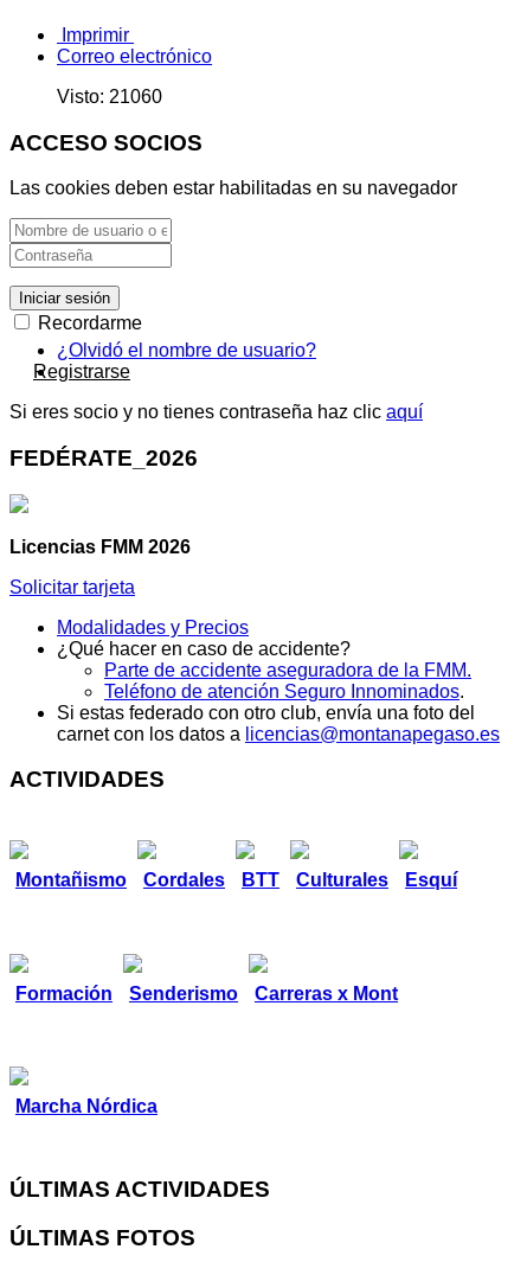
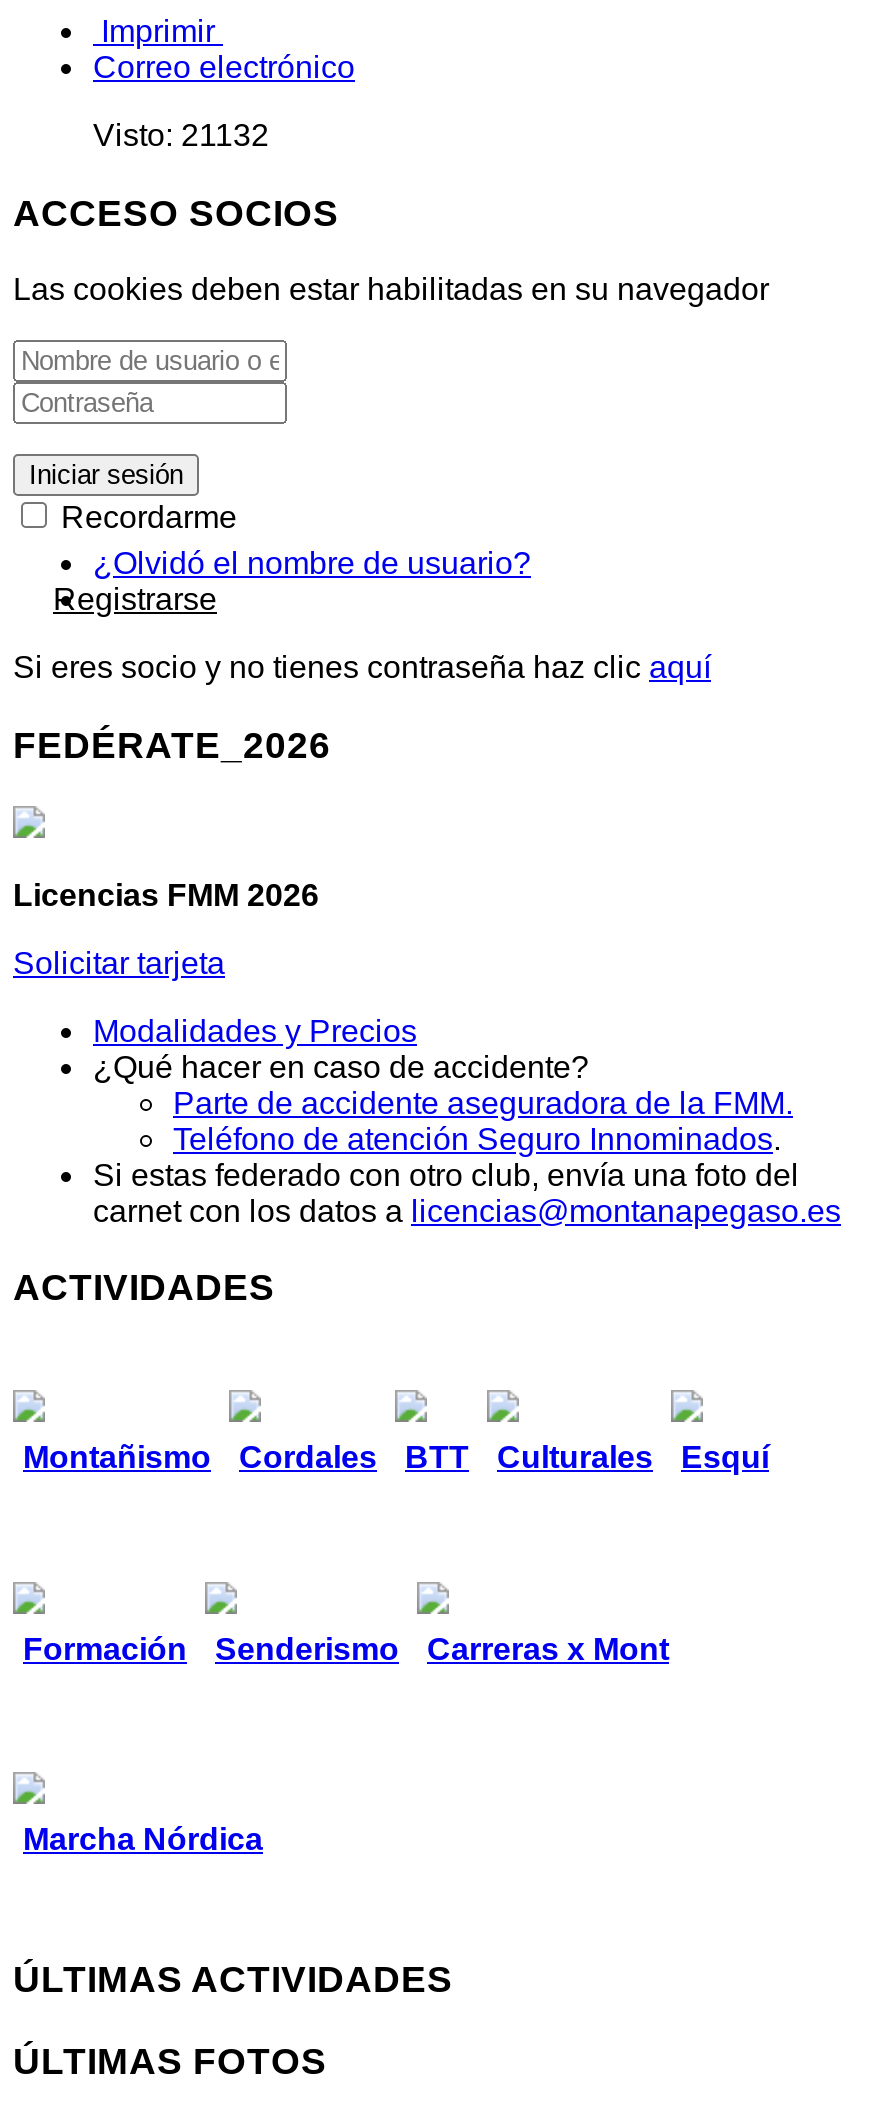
- Visto: 21060
+ Visto: 21132
